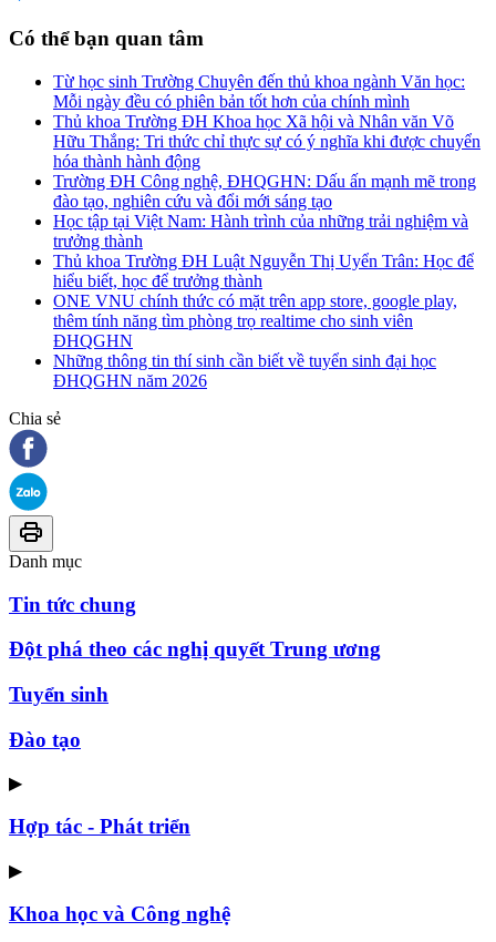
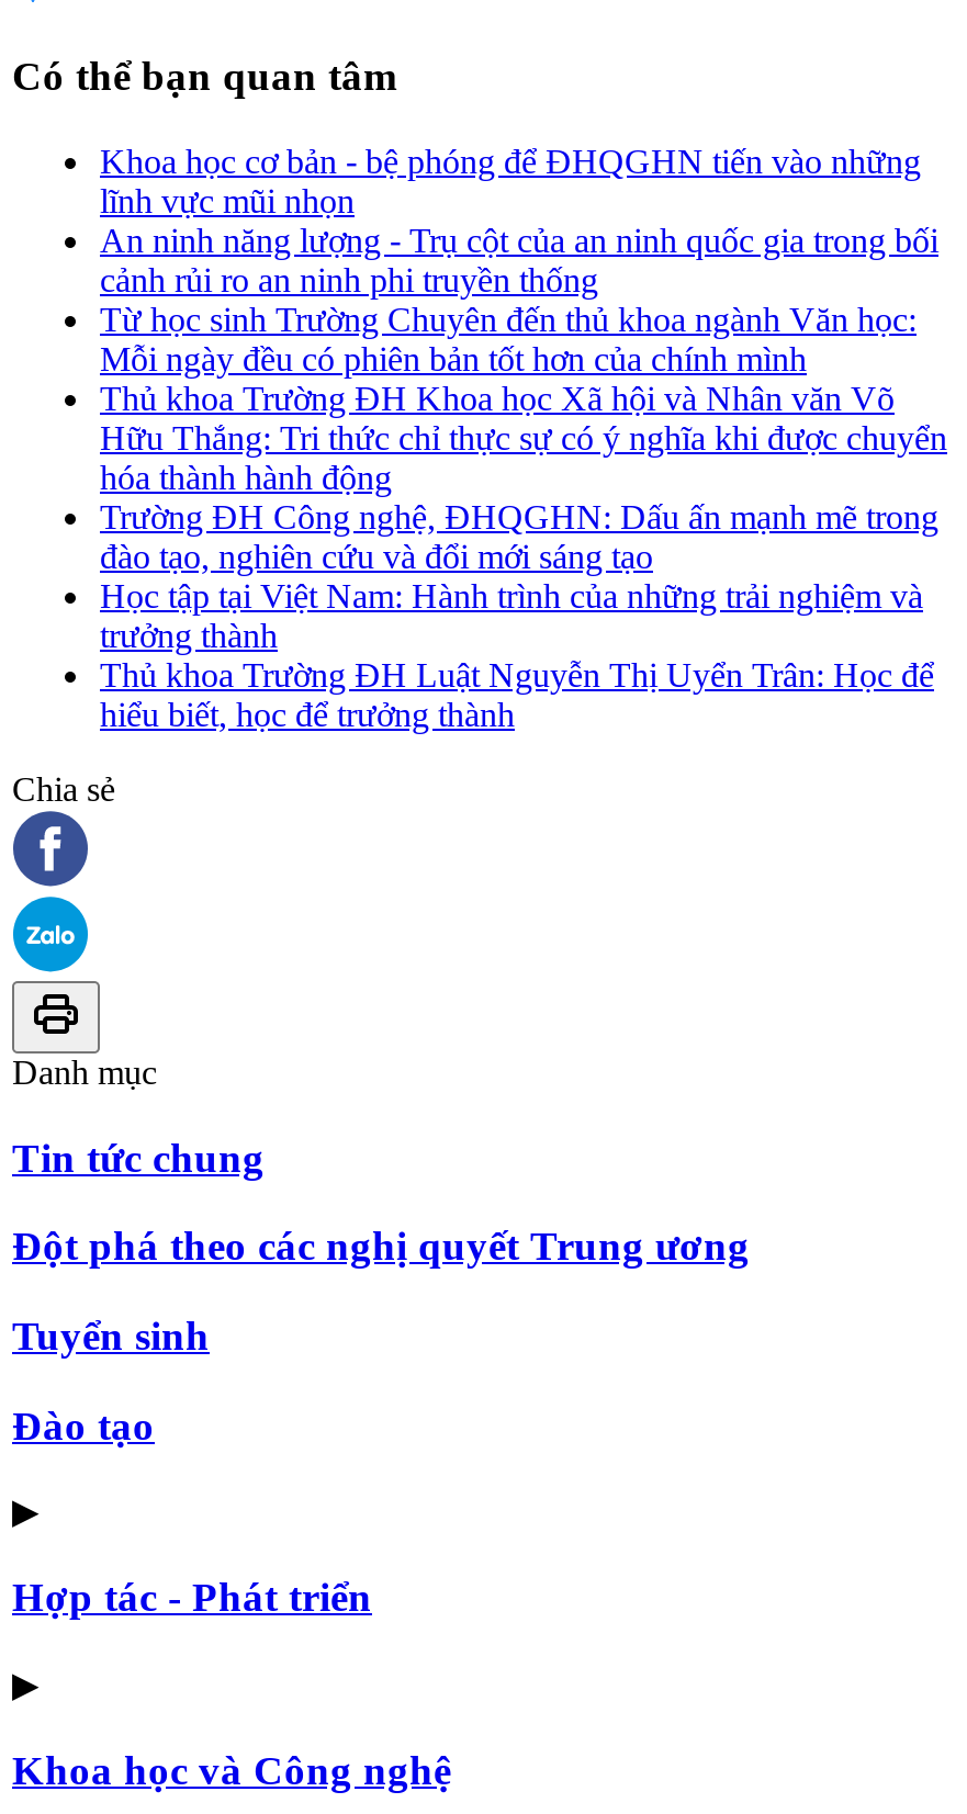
+ Khoa học cơ bản - bệ phóng để ĐHQGHN tiến vào những
+ lĩnh vực mũi nhọn
+ An ninh năng lượng - Trụ cột của an ninh quốc gia trong bối
+ cảnh rủi ro an ninh phi truyền thống

moved down: Từ học sinh Trường Chuyên đến thủ khoa ngành Văn học: | Mỗi ngày đều có phiên bản tốt hơn của chính mình | Thủ khoa Trường ĐH Khoa học Xã hội và Nhân văn Võ | ... | Thủ khoa Trường ĐH Luật Nguyễn Thị Uyển Trân: Học để | hiểu biết, học để trưởng thành

- ONE VNU chính thức có mặt trên app store, google play,
- thêm tính năng tìm phòng trọ realtime cho sinh viên
- ĐHQGHN
- Những thông tin thí sinh cần biết về tuyển sinh đại học
- ĐHQGHN năm 2026
